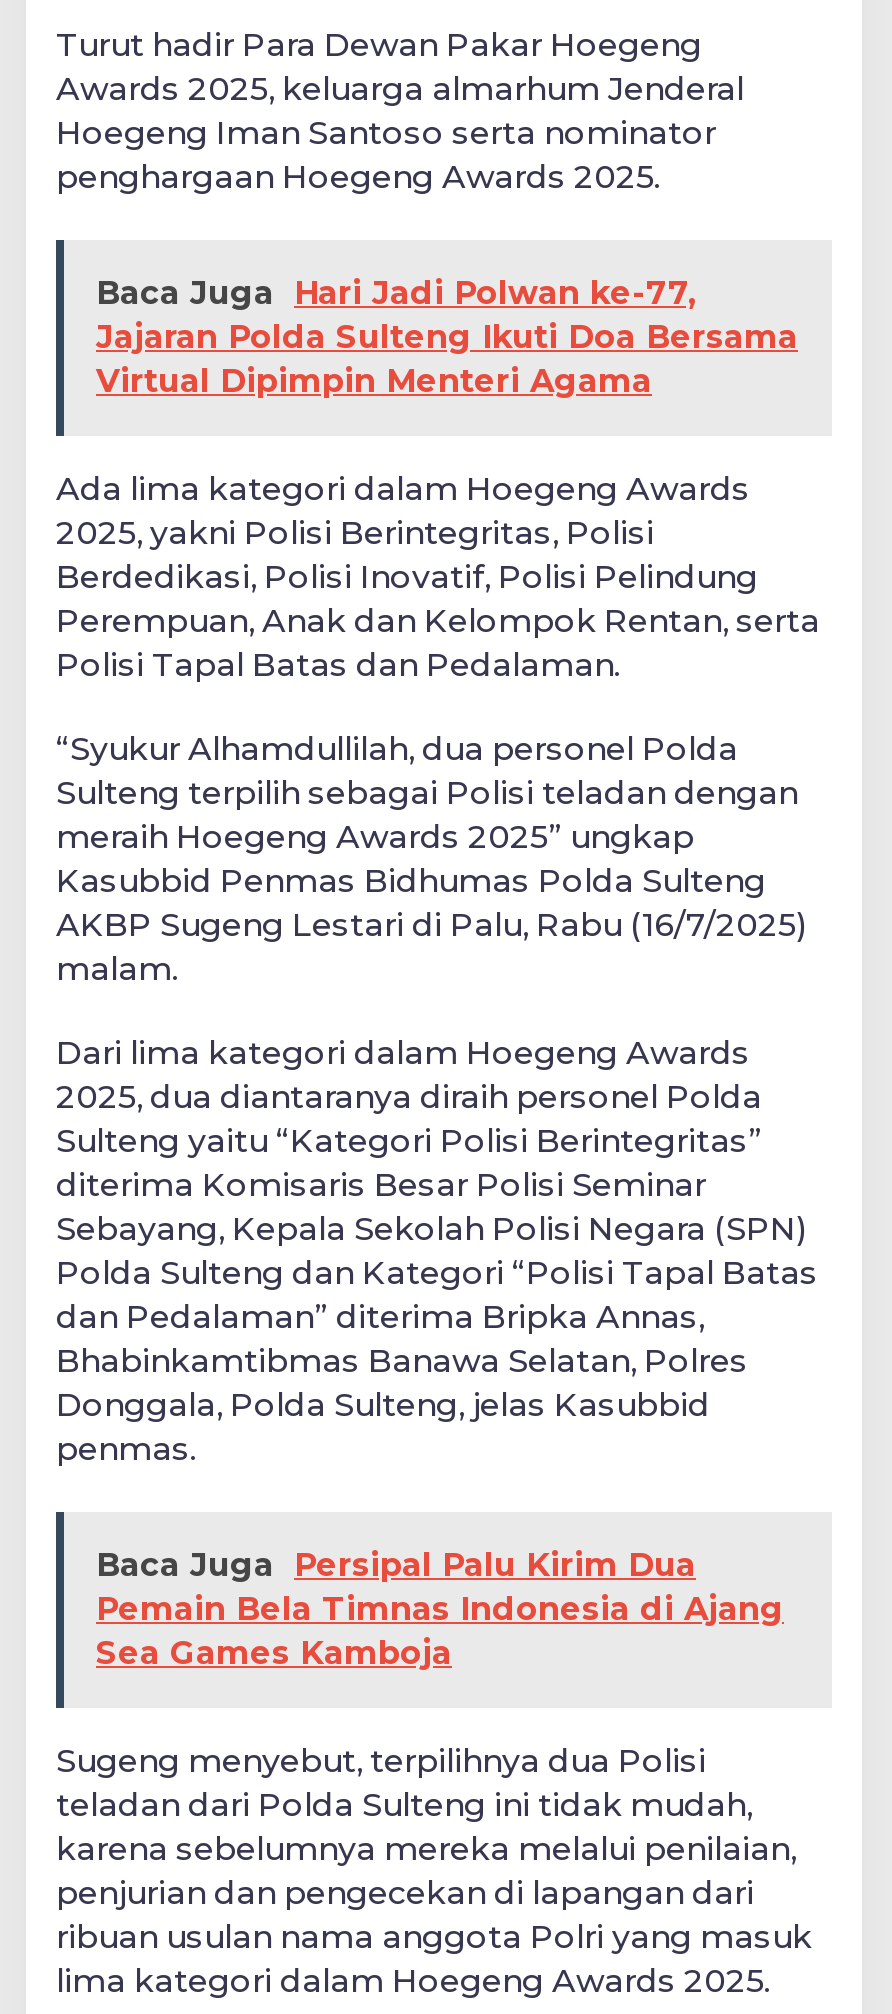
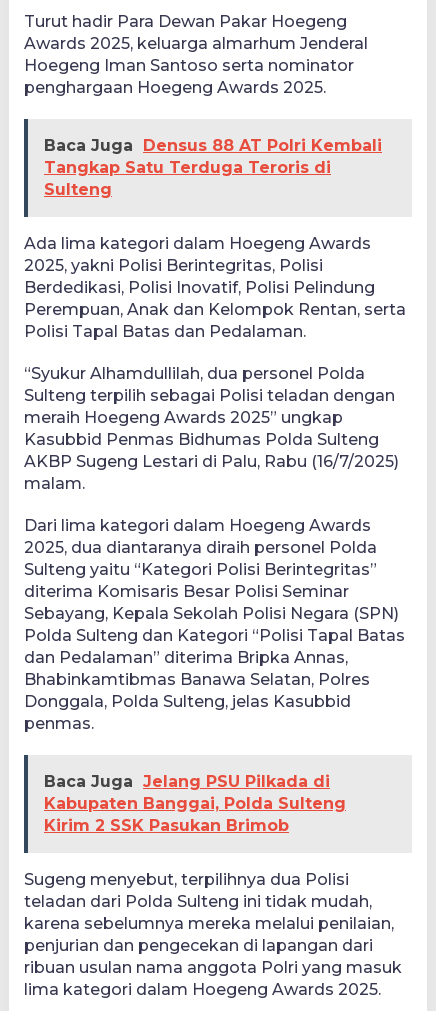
- Baca Juga Hari Jadi Polwan ke-77,
- Jajaran Polda Sulteng Ikuti Doa Bersama
- Virtual Dipimpin Menteri Agama
+ Baca Juga Densus 88 AT Polri Kembali
+ Tangkap Satu Terduga Teroris di
+ Sulteng

- Baca Juga Persipal Palu Kirim Dua
- Pemain Bela Timnas Indonesia di Ajang
- Sea Games Kamboja
+ Baca Juga Jelang PSU Pilkada di
+ Kabupaten Banggai, Polda Sulteng
+ Kirim 2 SSK Pasukan Brimob
